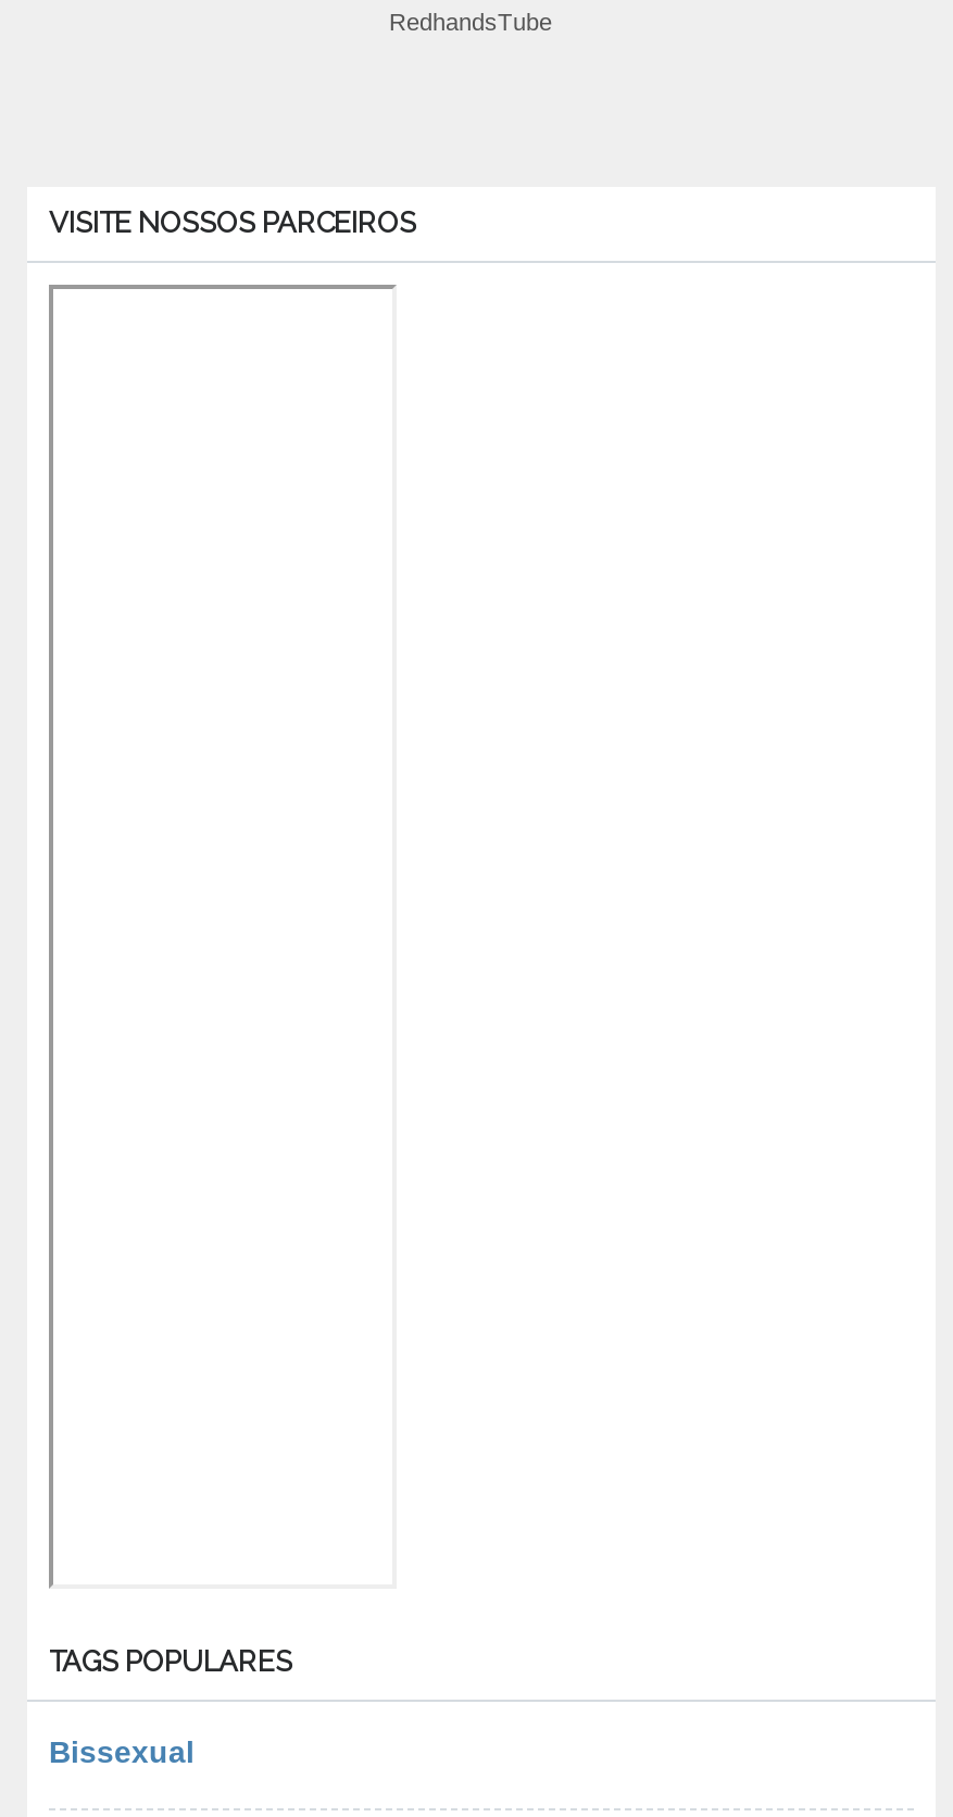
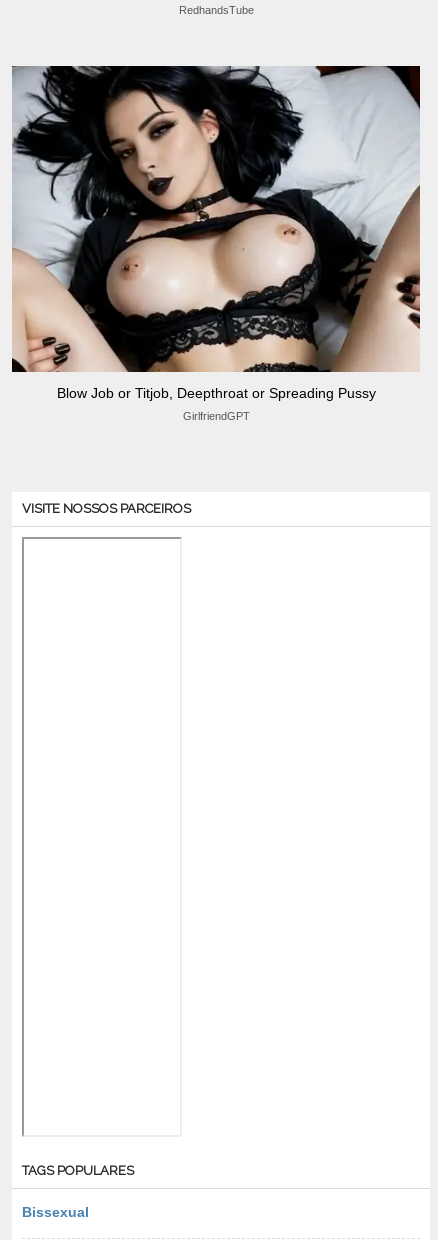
+ [image]
+ Blow Job or Titjob, Deepthroat or Spreading Pussy
+ GirlfriendGPT
